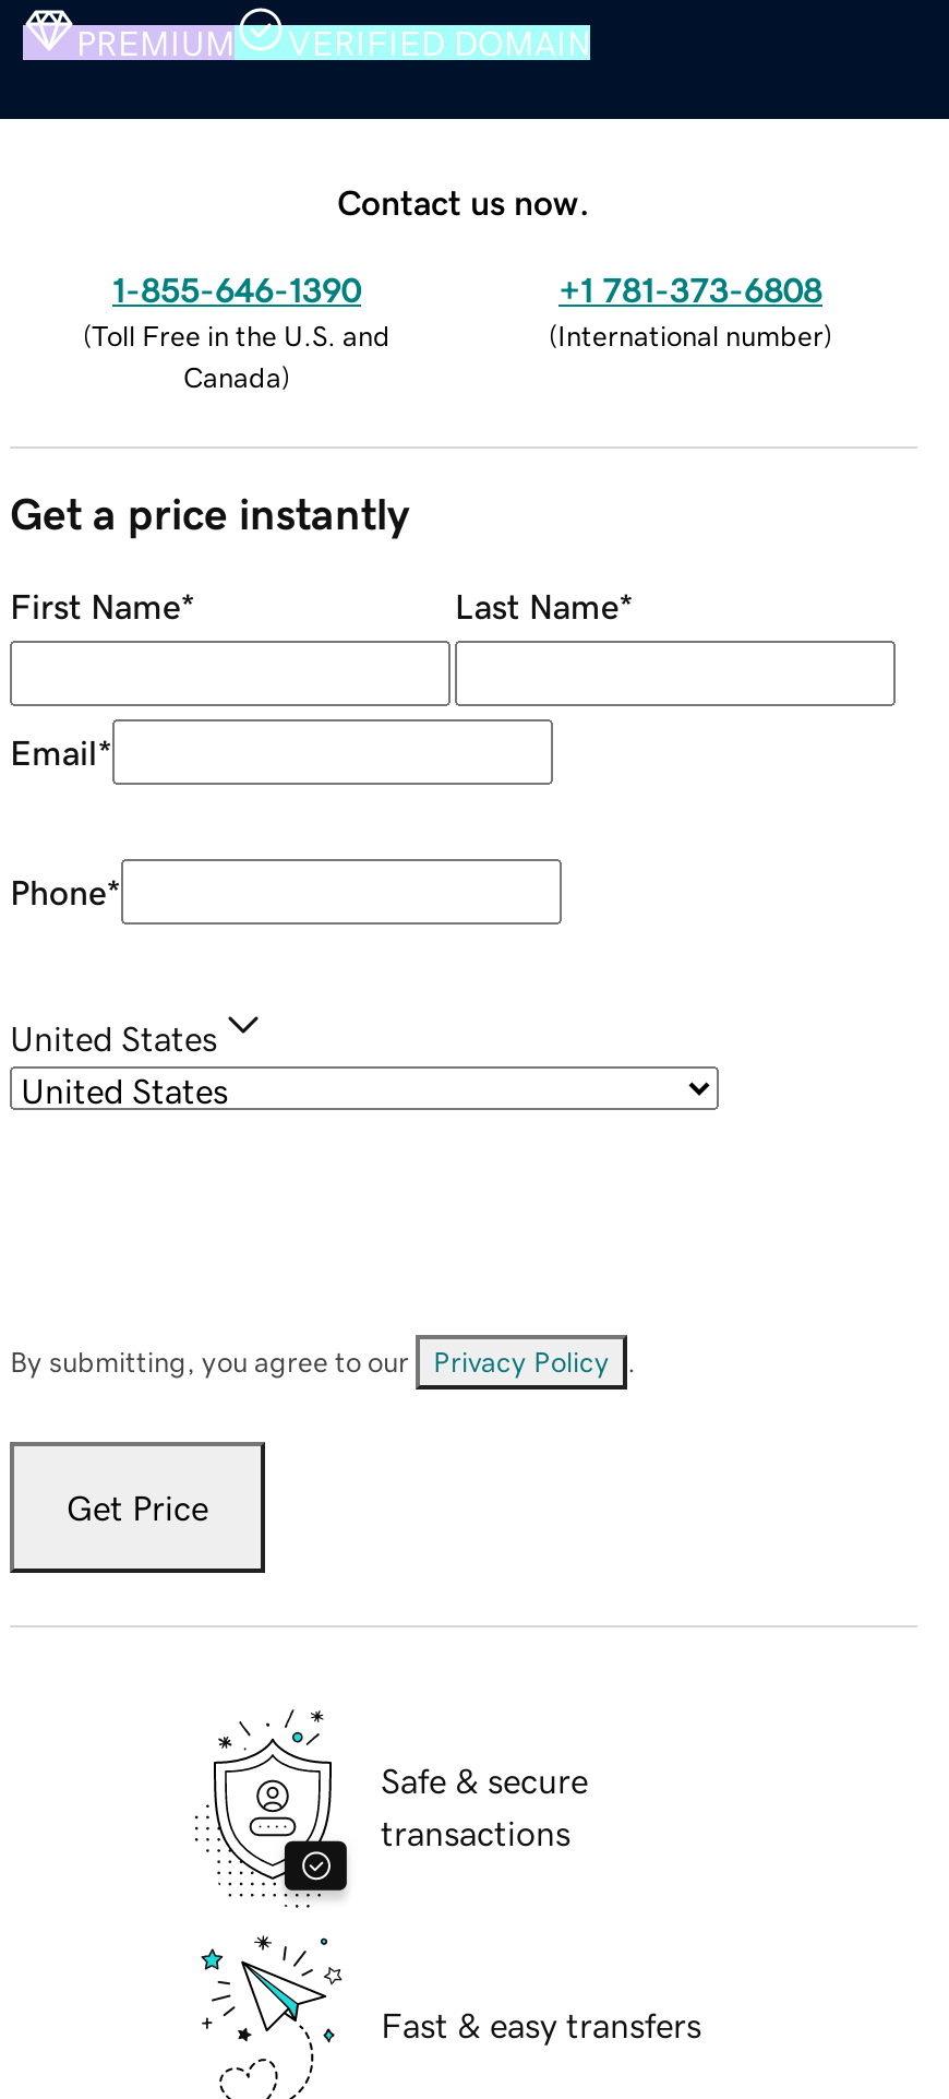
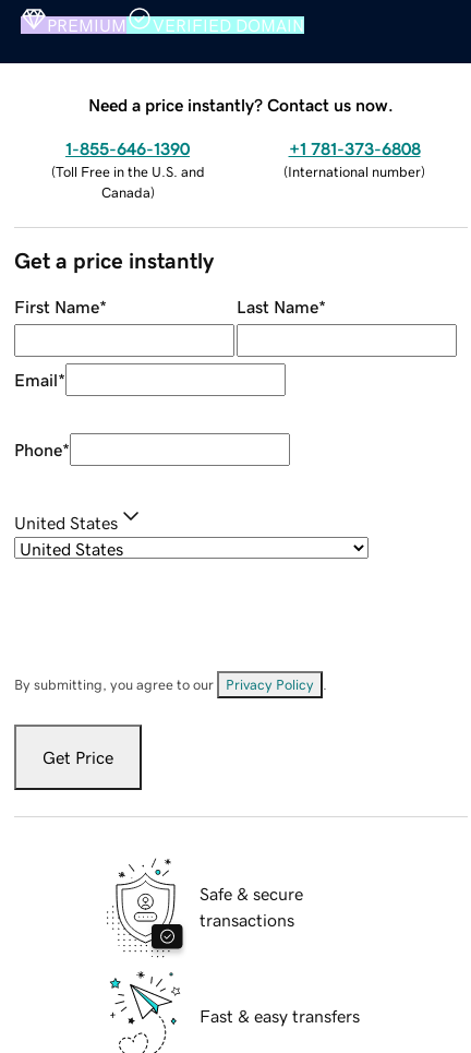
- Contact us now.
+ Need a price instantly? Contact us now.
